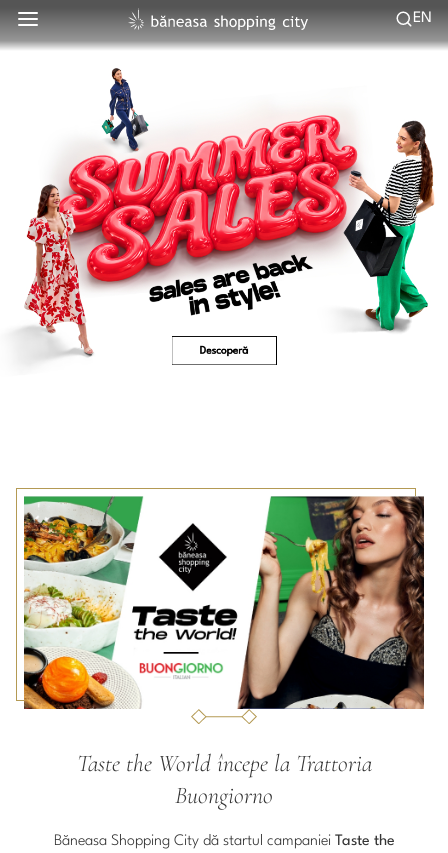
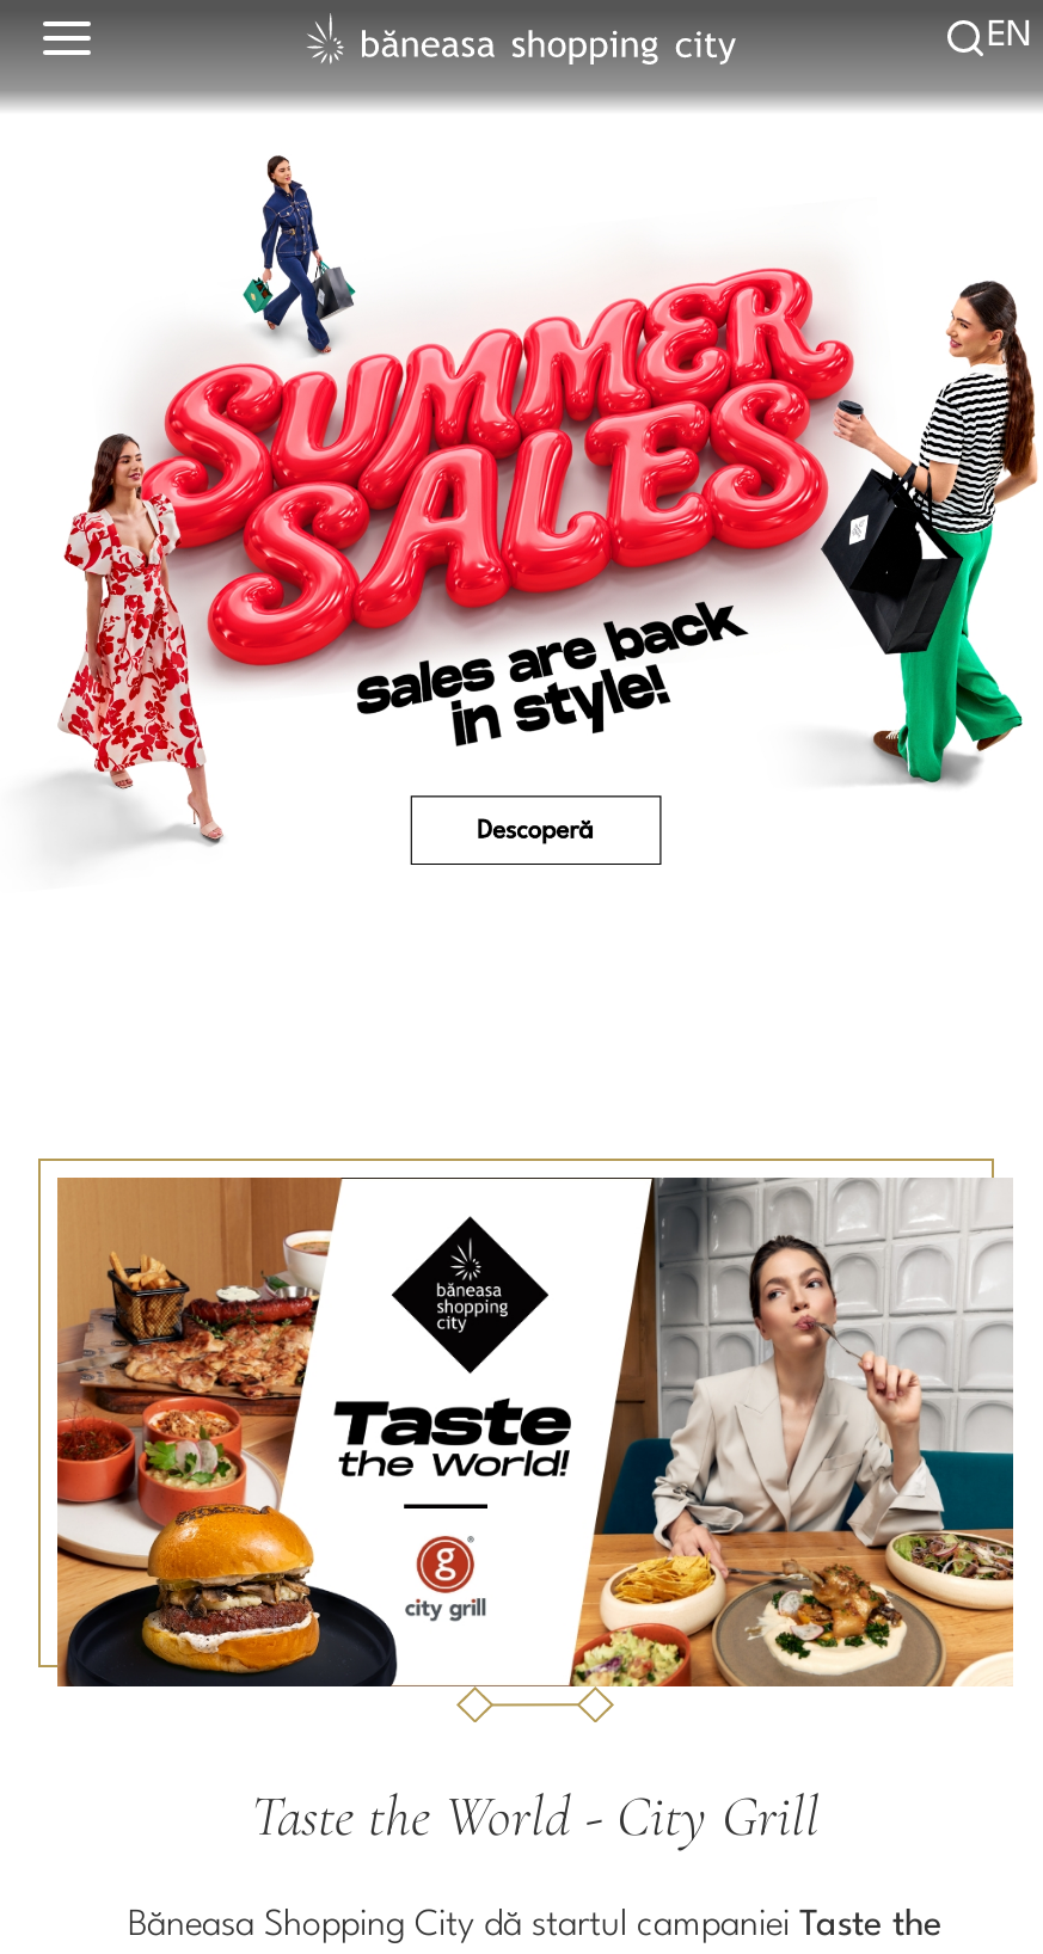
- [image]
- Taste the World începe la Trattoria
- Buongiorno
+ [image]
+ Taste the World - City Grill
